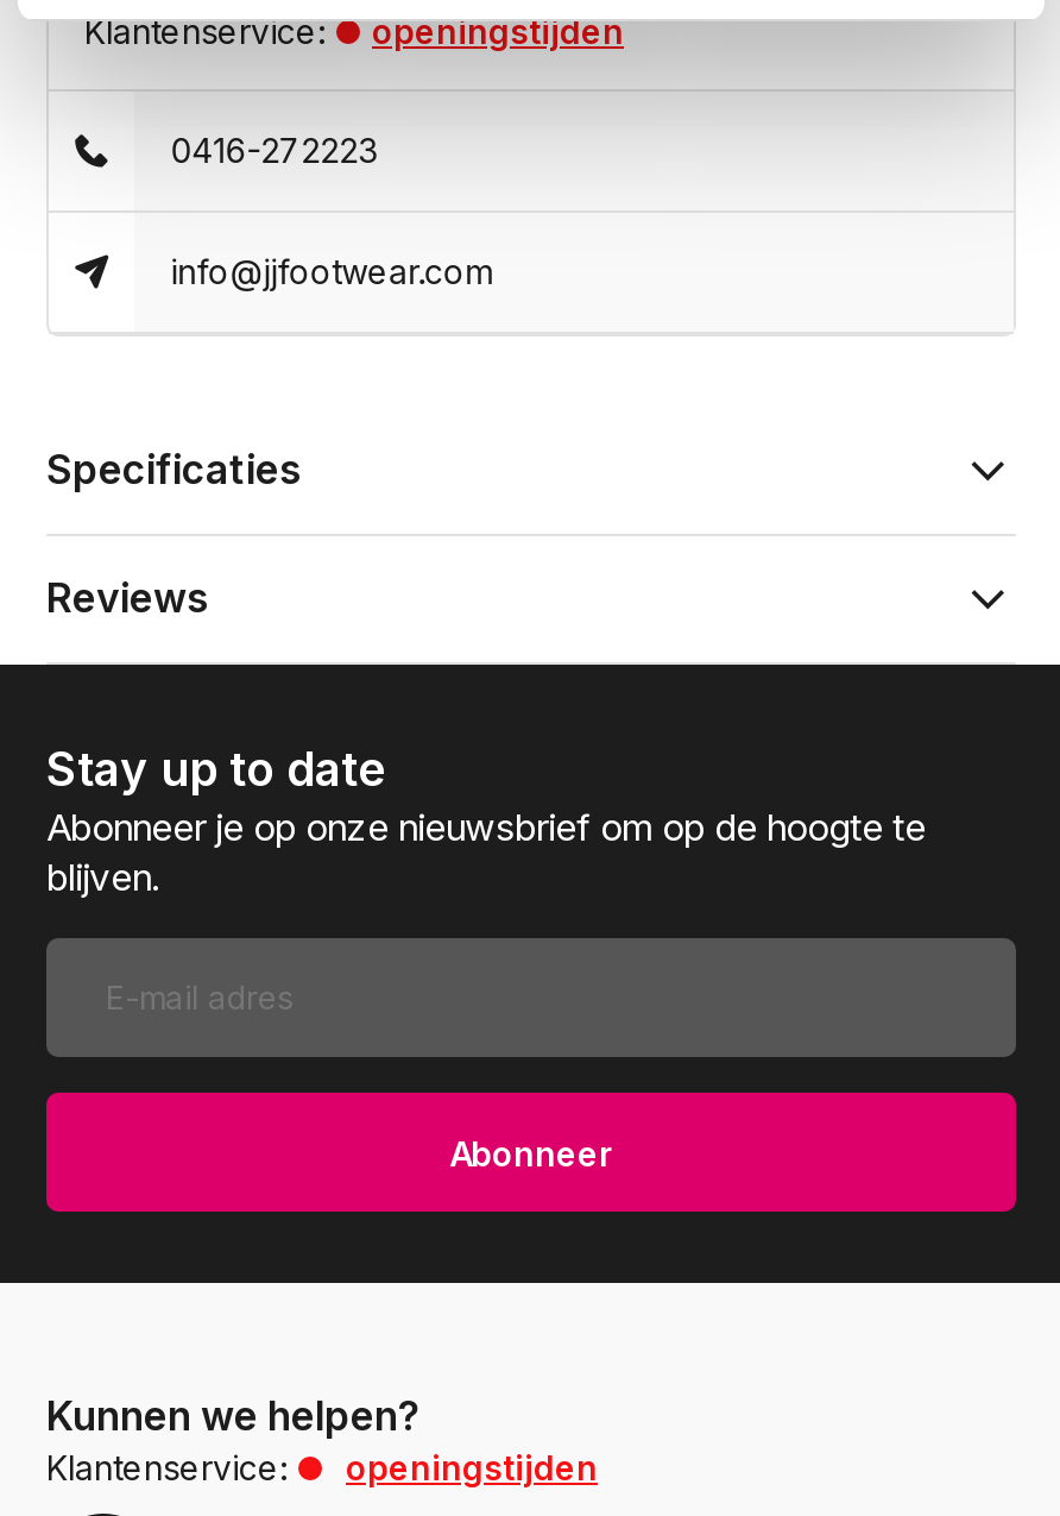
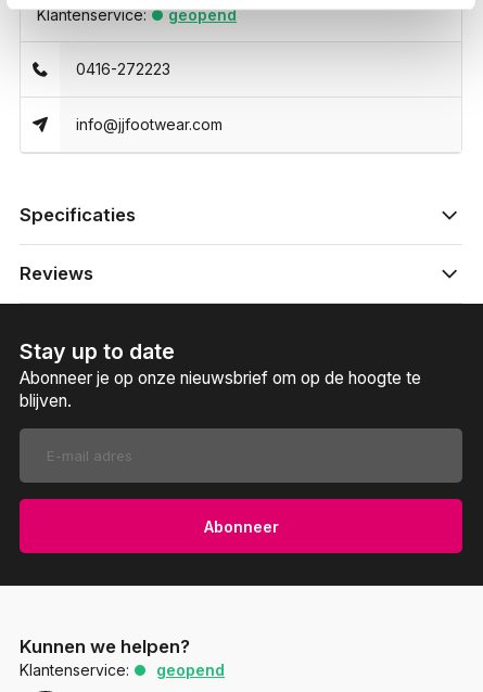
- openingstijden
+ geopend

- openingstijden
+ geopend
